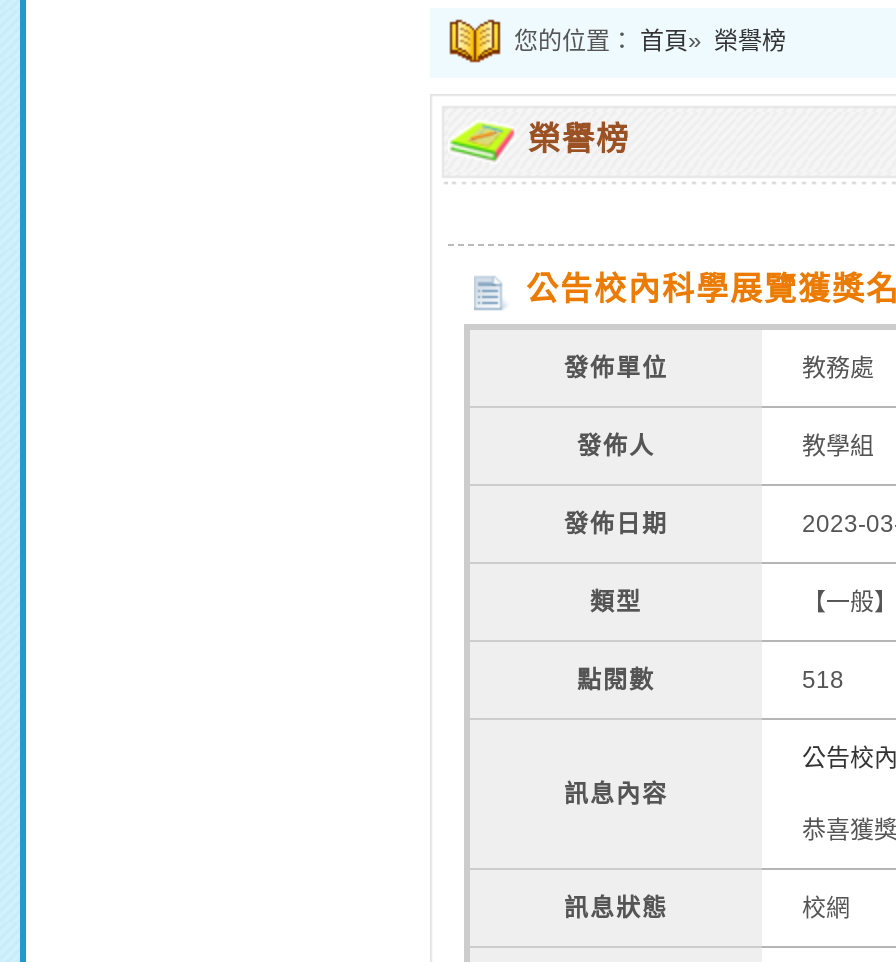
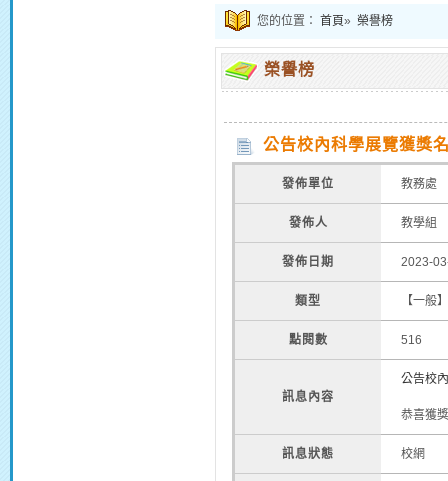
- 518
+ 516
